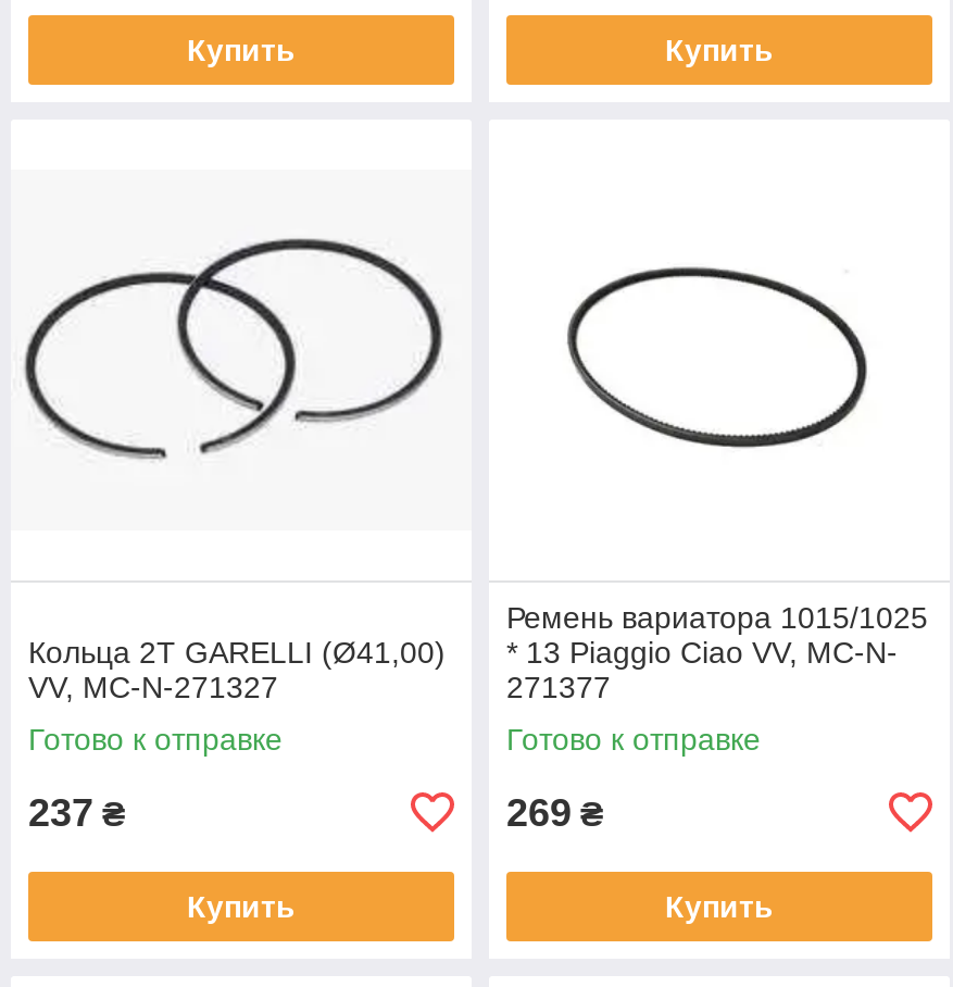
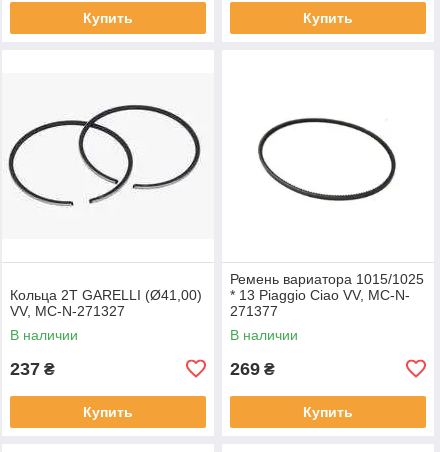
- Готово к отправке
+ В наличии

- Готово к отправке
+ В наличии
